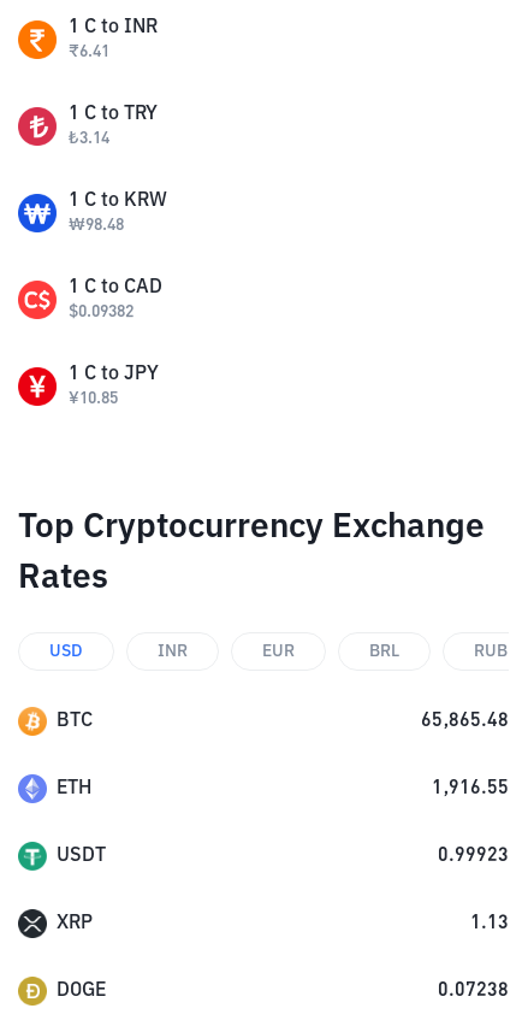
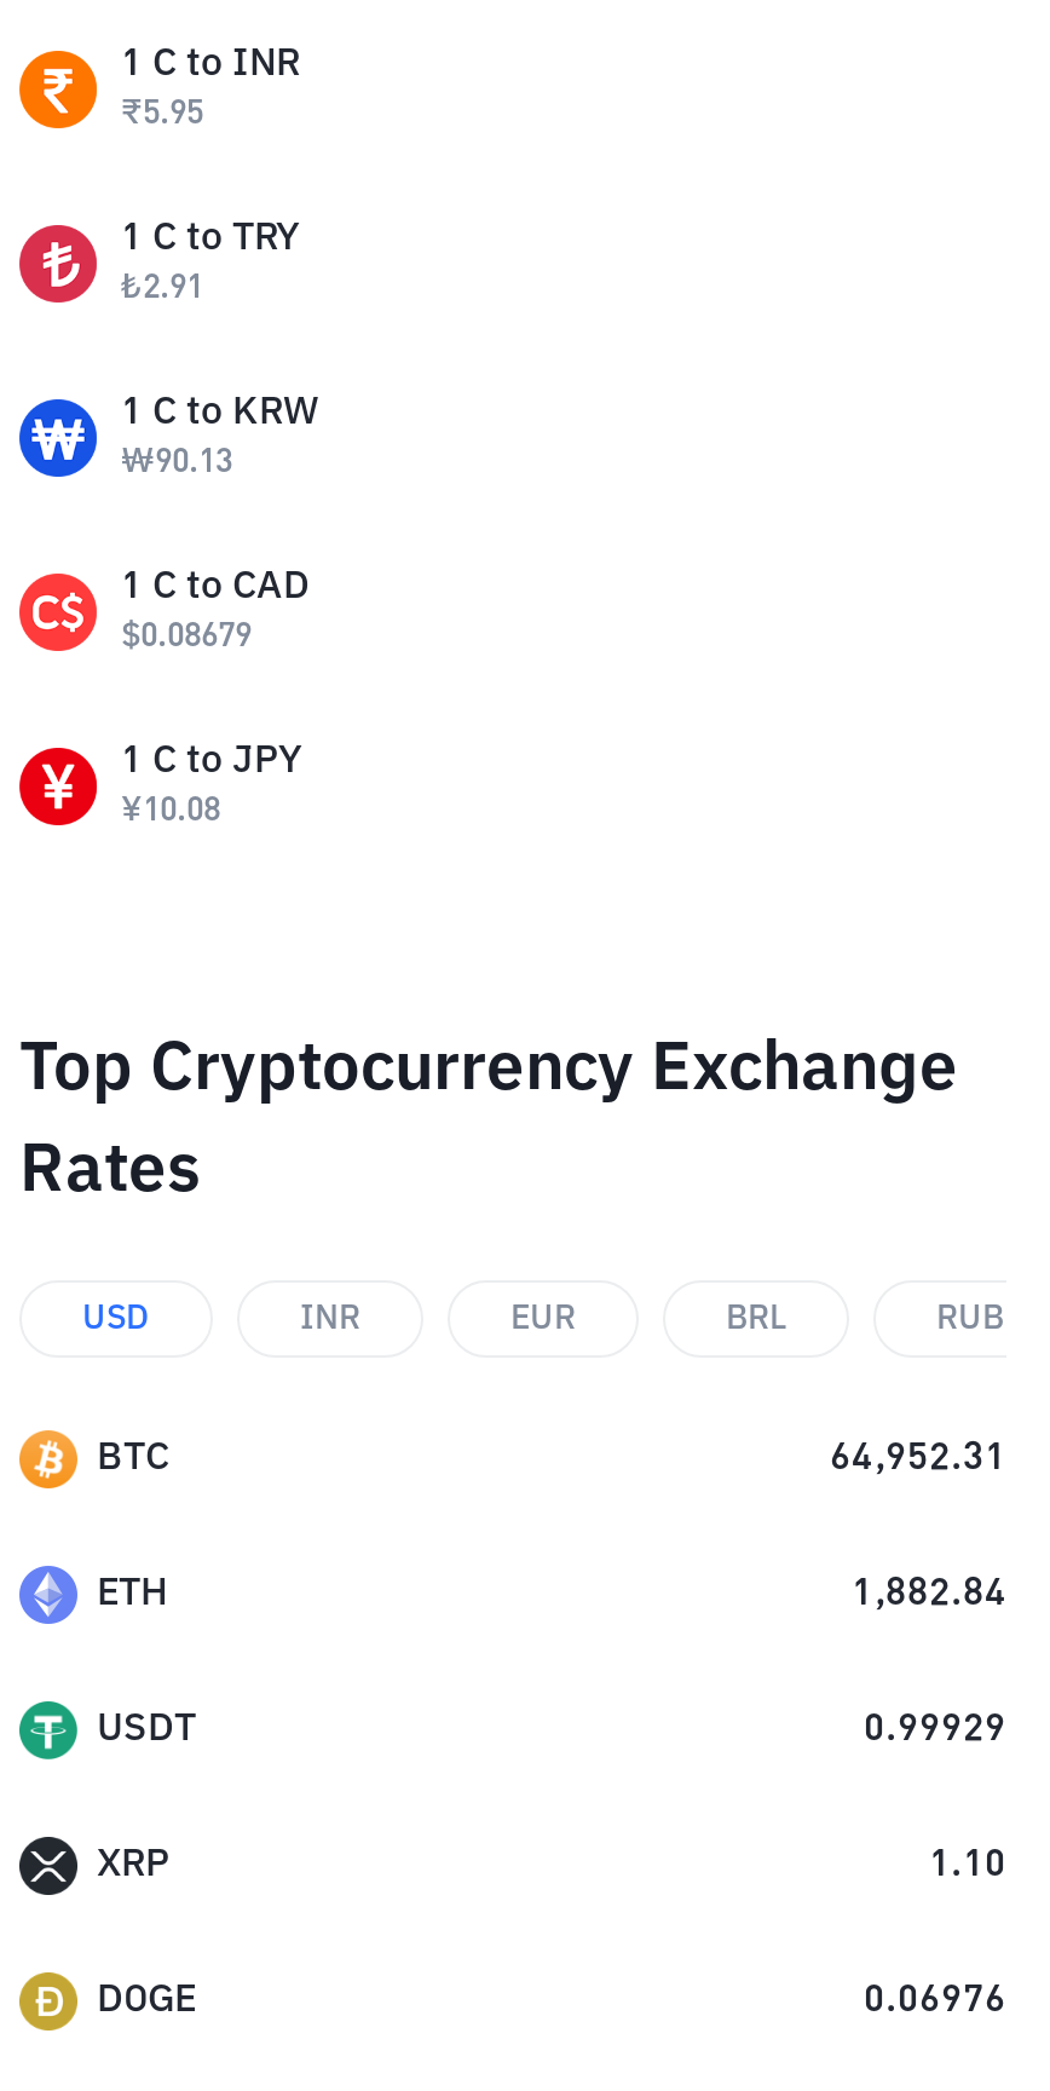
- ₹6.41
+ ₹5.95

- ₺3.14
+ ₺2.91

- ₩98.48
+ ₩90.13

- $0.09382
+ $0.08679

- ¥10.85
+ ¥10.08

- 65,865.48
+ 64,952.31

- 1,916.55
+ 1,882.84

- 0.99923
+ 0.99929

- 1.13
+ 1.10

- 0.07238
+ 0.06976
